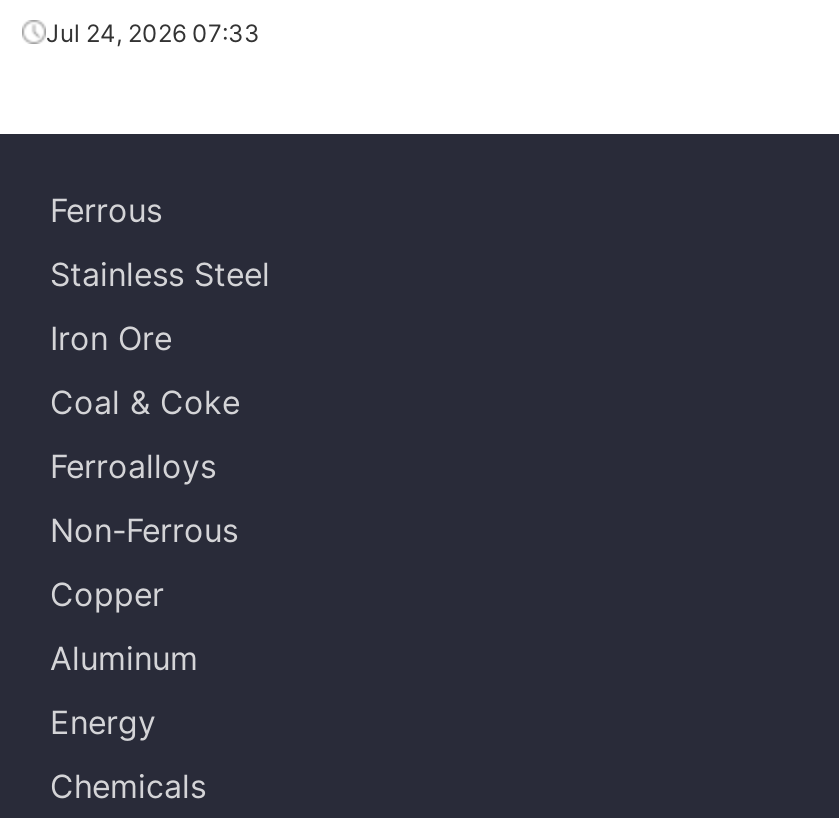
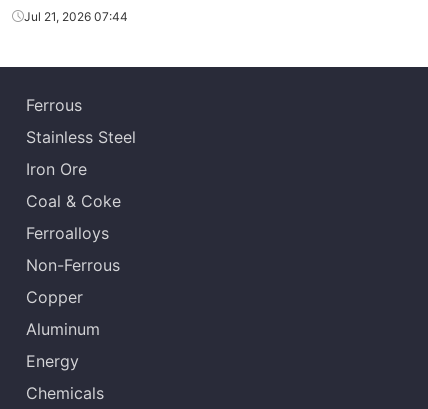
- Jul 24, 2026 07:33
+ Jul 21, 2026 07:44
